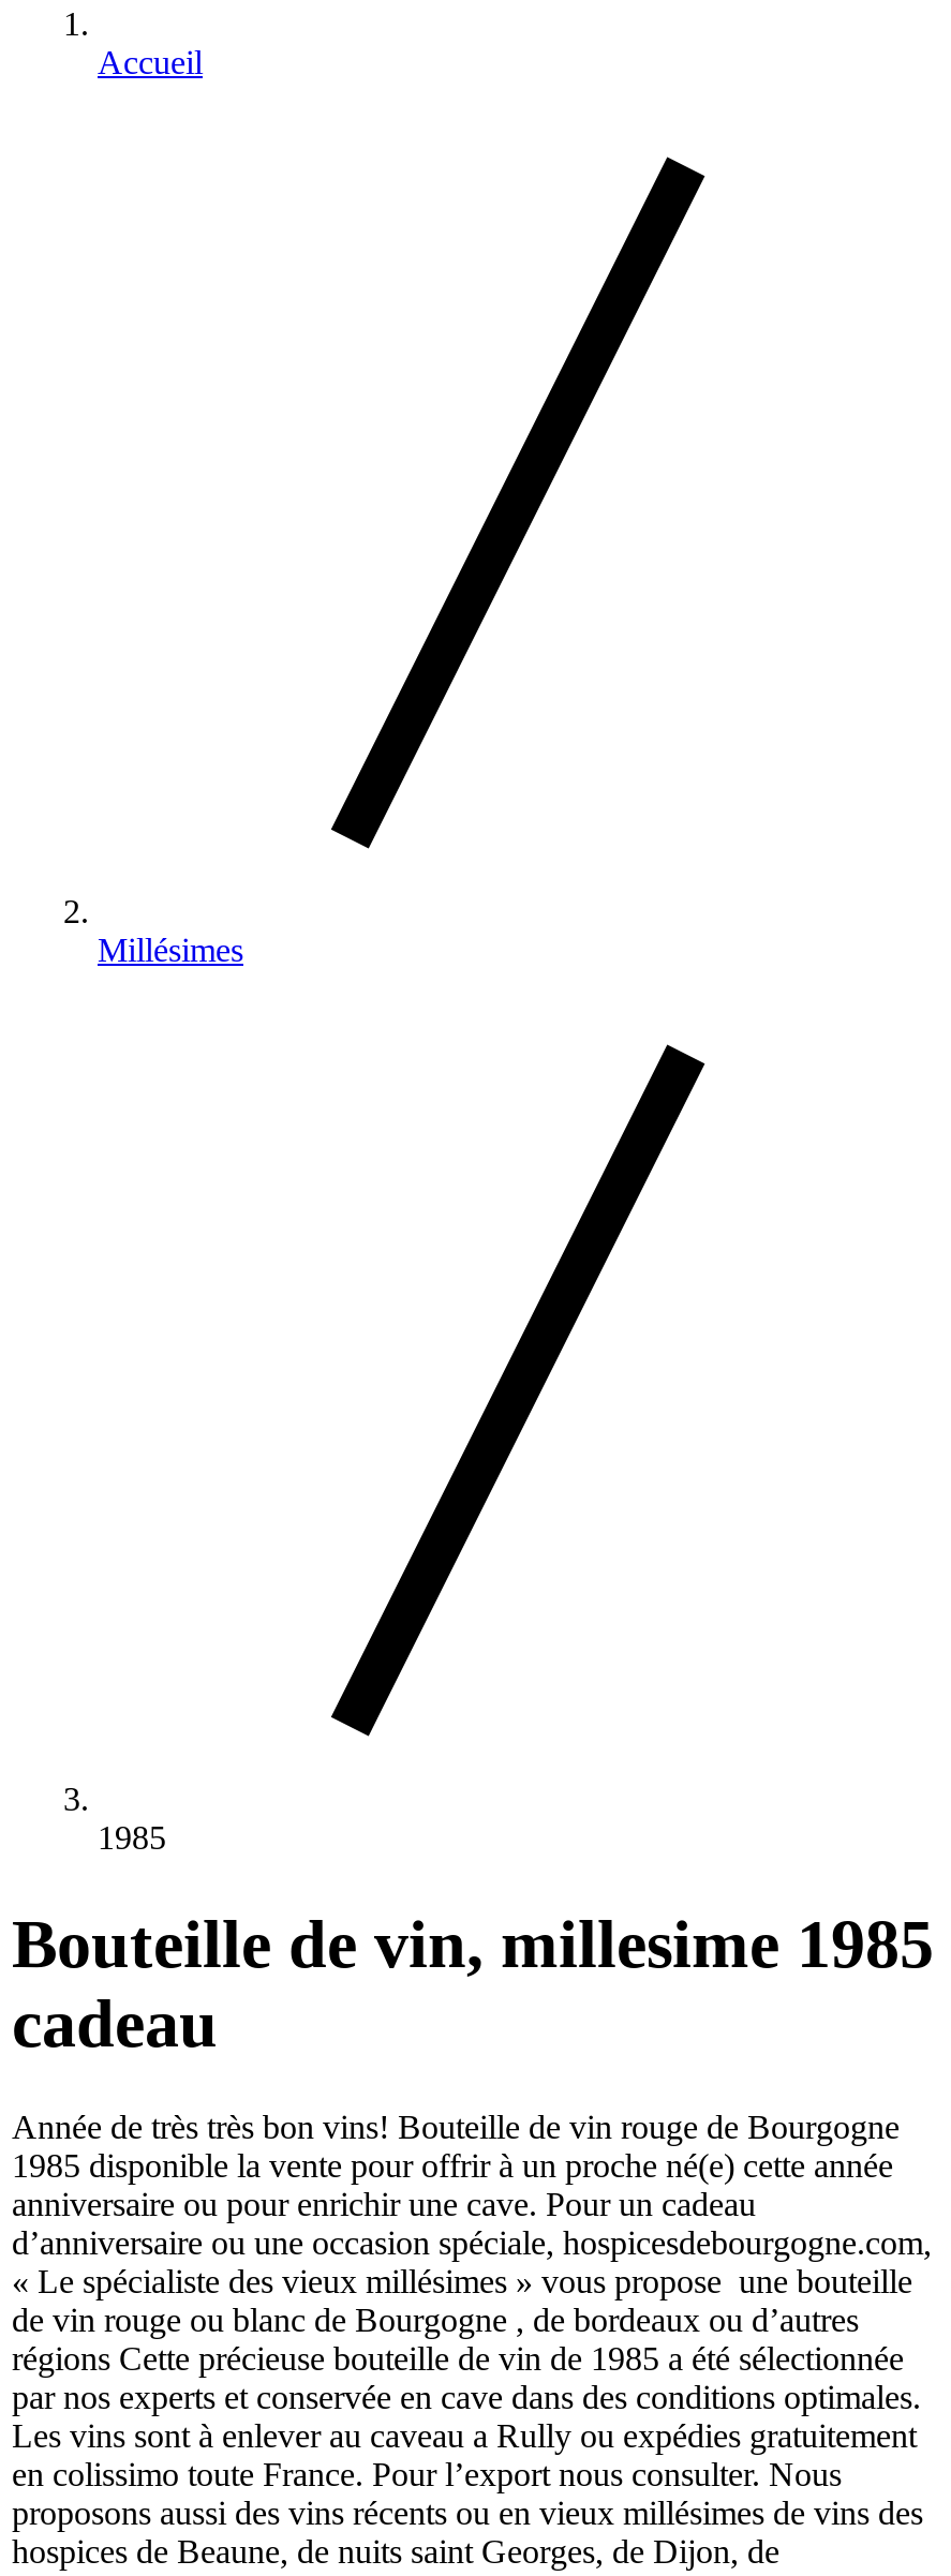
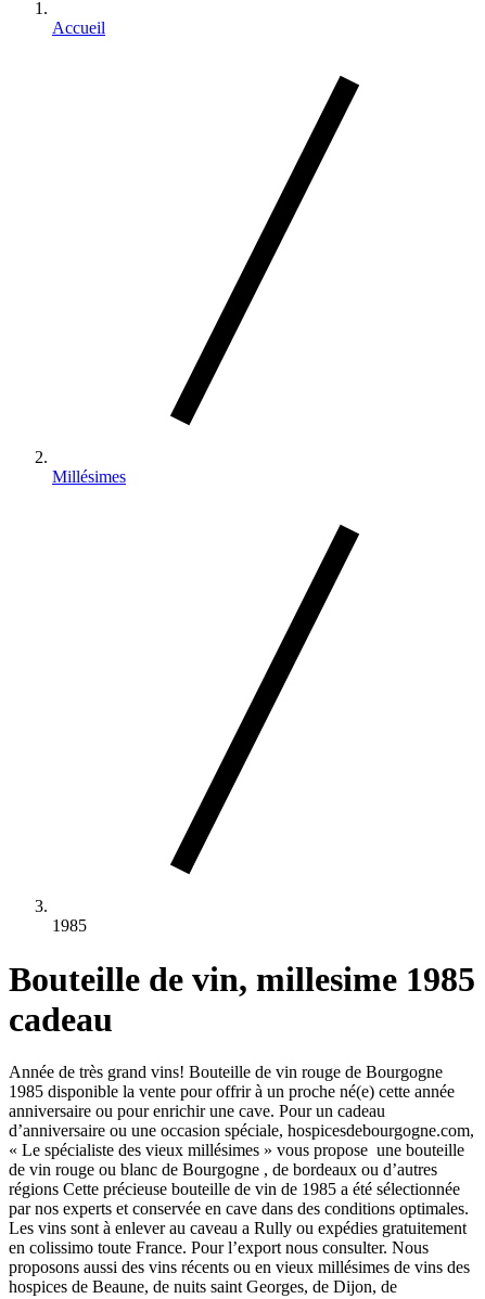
- Année de très très bon vins! Bouteille de vin rouge de Bourgogne
+ Année de très grand vins! Bouteille de vin rouge de Bourgogne
